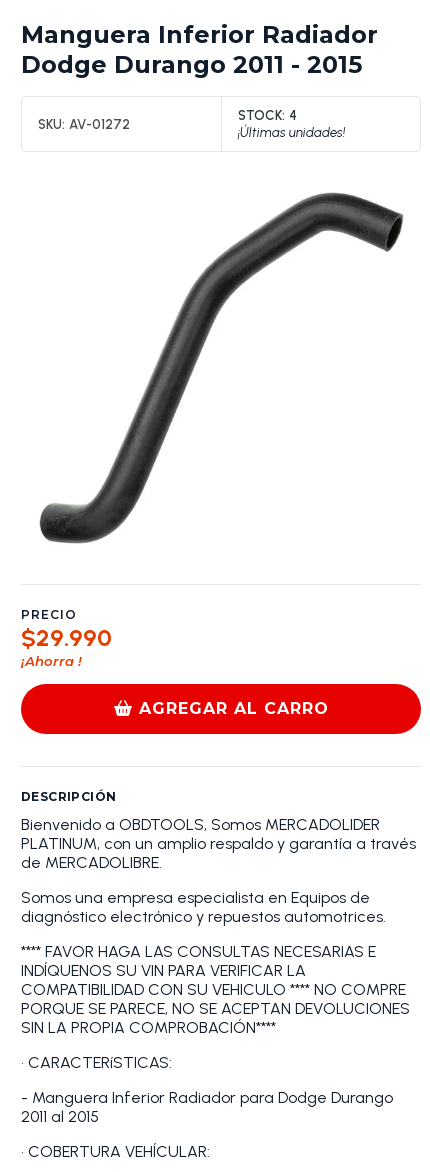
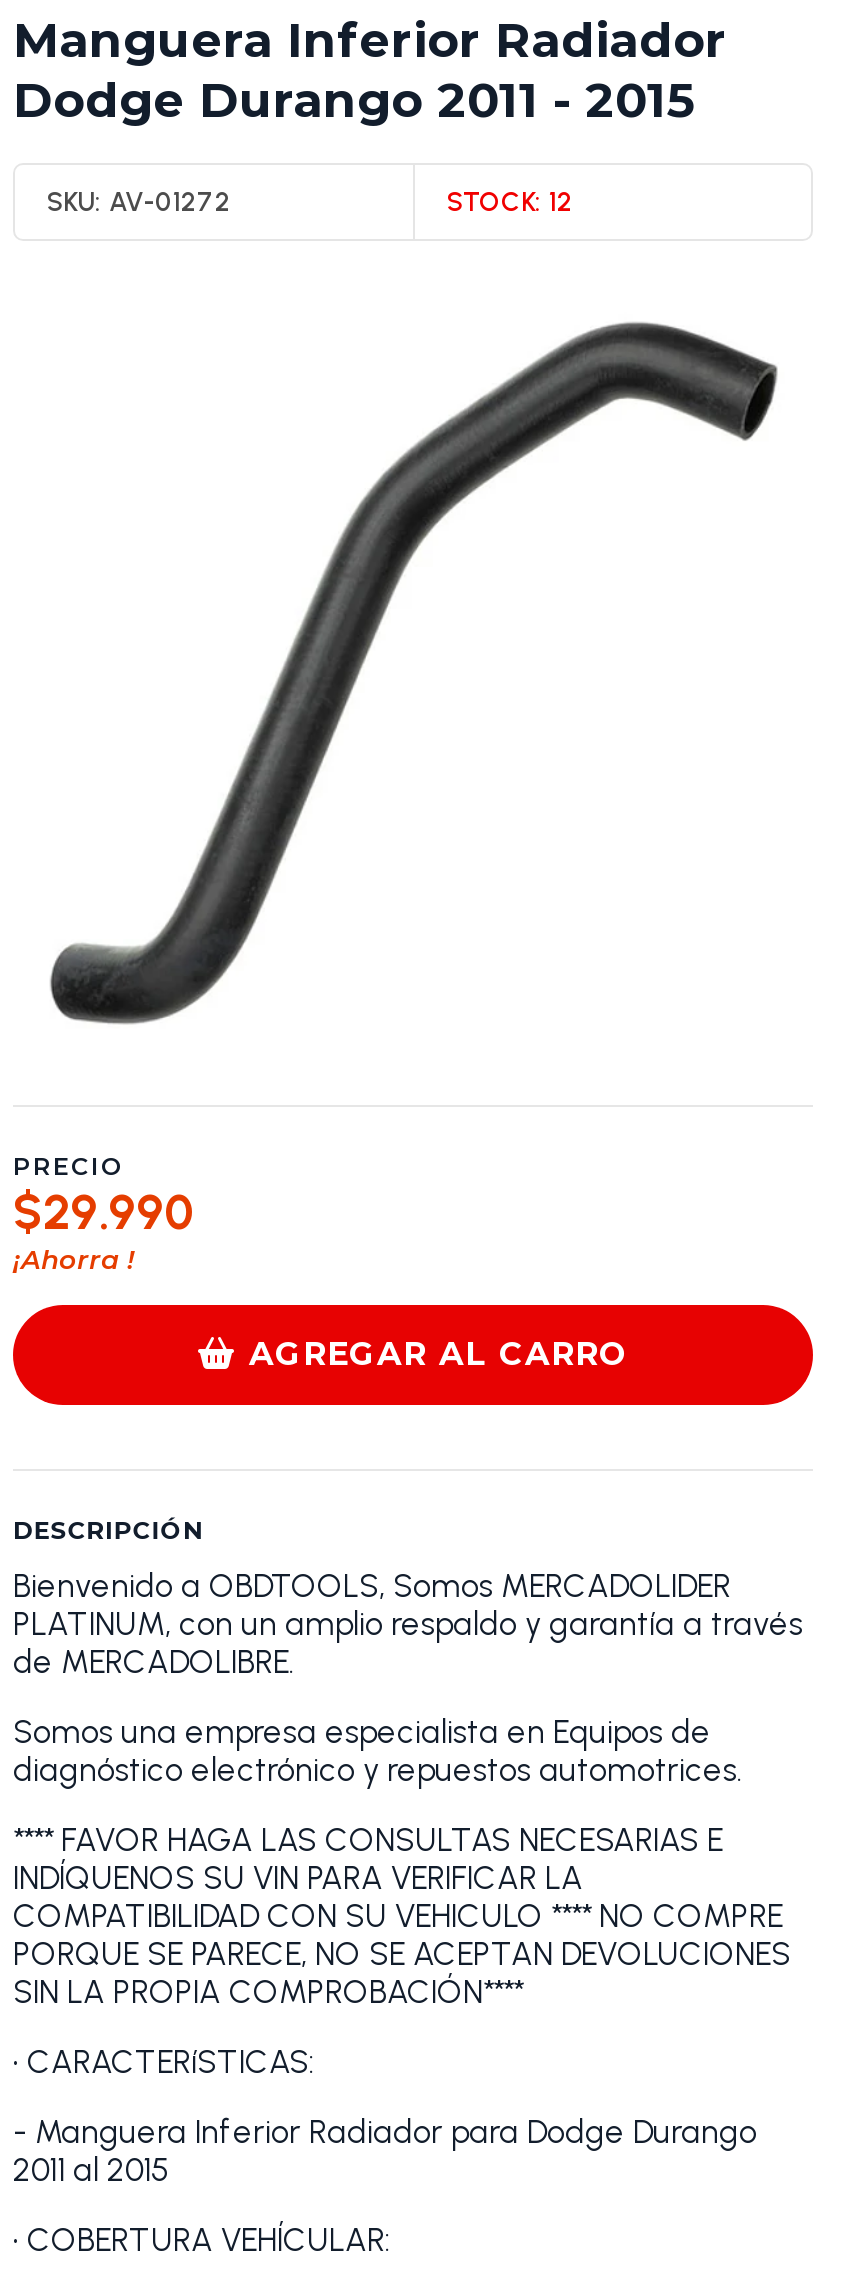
- STOCK: 4
- ¡Últimas unidades!
+ STOCK: 12
